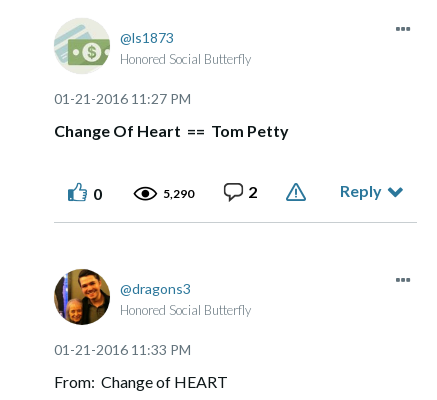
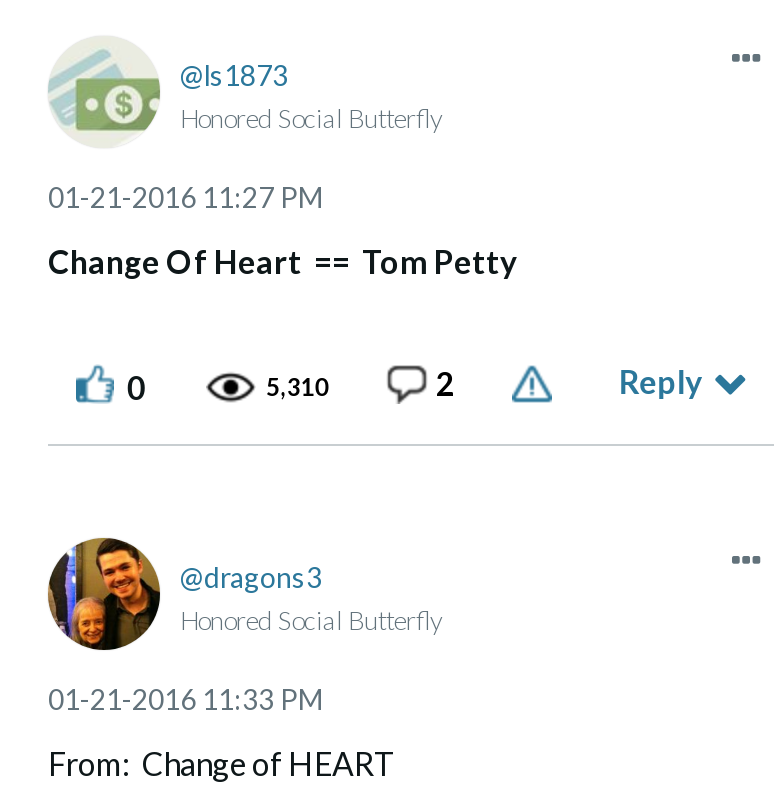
- 5,290
+ 5,310
